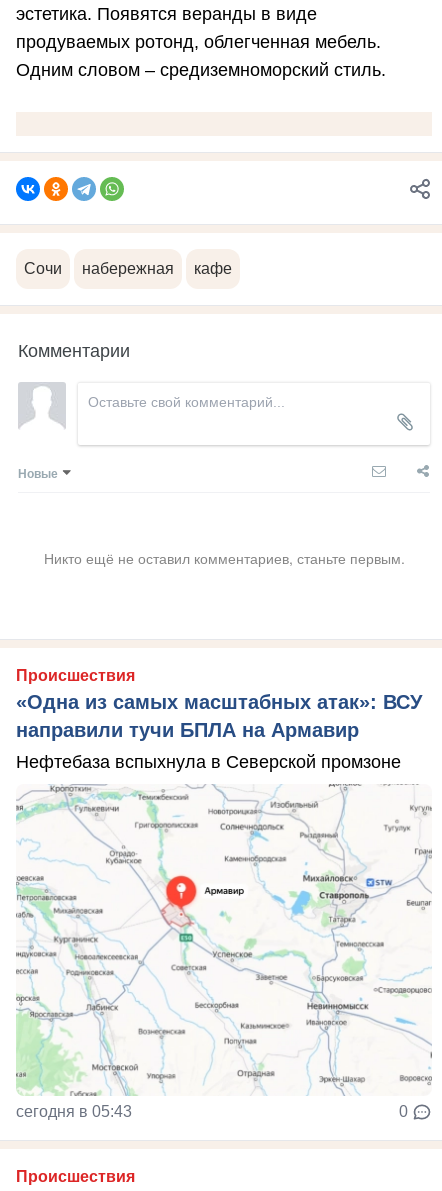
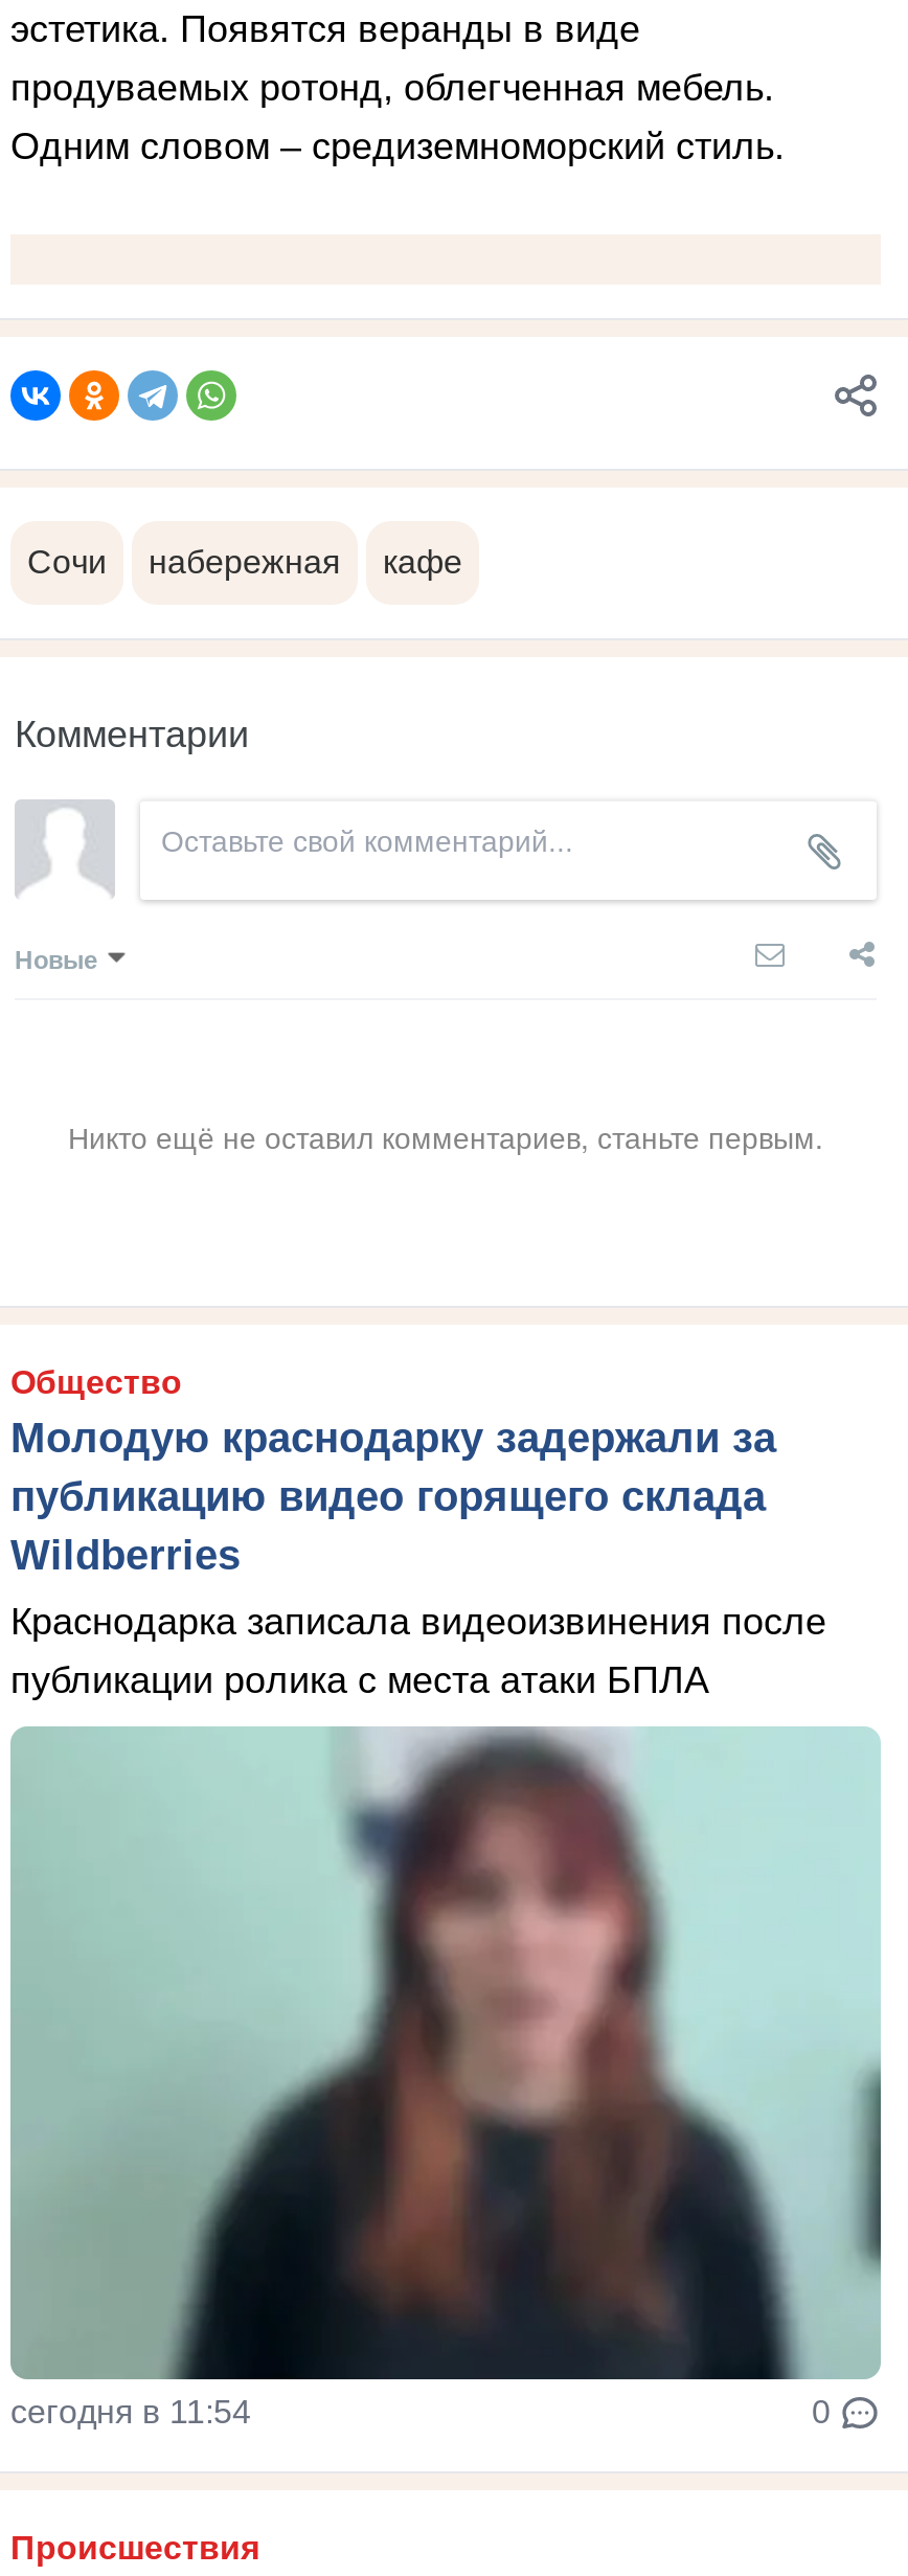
- Происшествия
- «Одна из самых масштабных атак»: ВСУ
- направили тучи БПЛА на Армавир
+ Общество
+ Молодую краснодарку задержали за
+ публикацию видео горящего склада
+ Wildberries

- Нефтебаза вспыхнула в Северской промзоне
+ Краснодарка записала видеоизвинения после
+ публикации ролика с места атаки БПЛА

- [image]
- сегодня в 05:43
+ [image]
+ сегодня в 11:54
